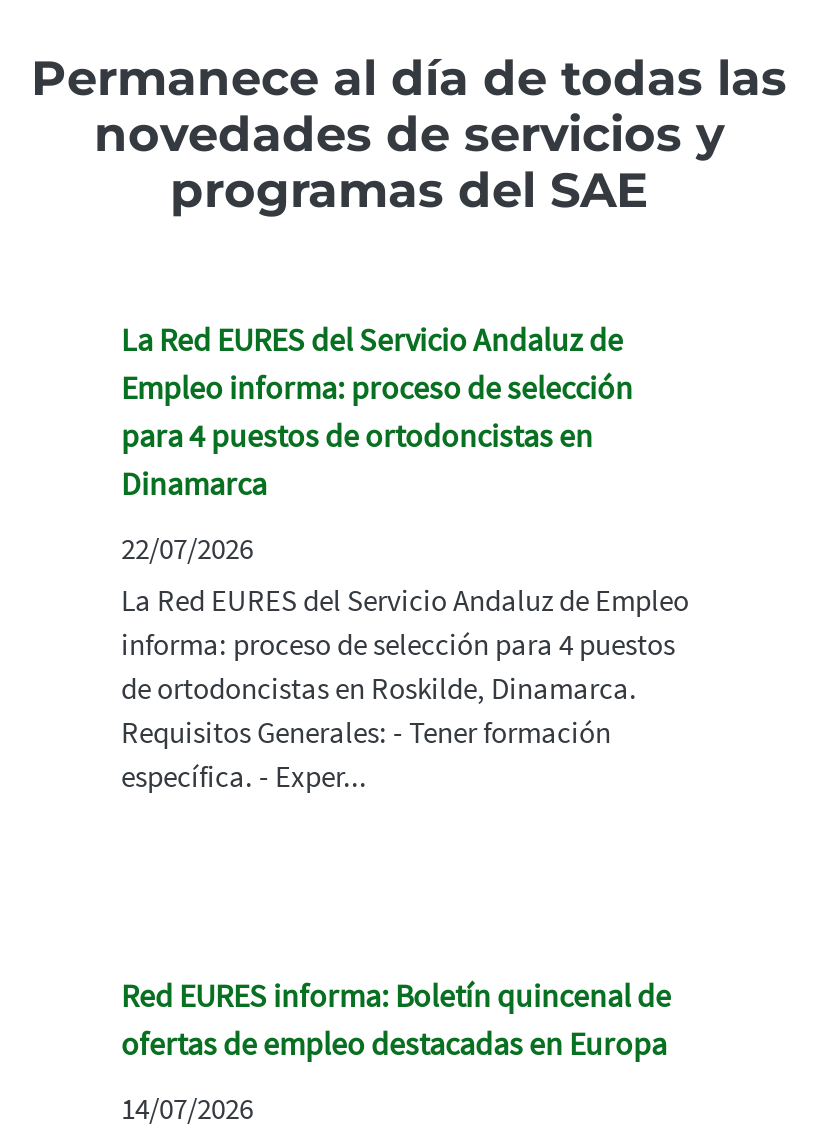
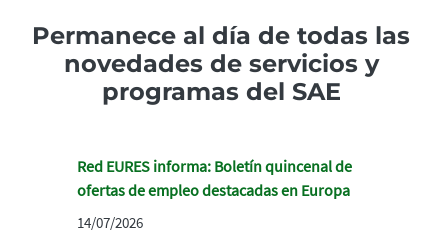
- La Red EURES del Servicio Andaluz de
- Empleo informa: proceso de selección
- para 4 puestos de ortodoncistas en
- Dinamarca
- 22/07/2026
- La Red EURES del Servicio Andaluz de Empleo
- informa: proceso de selección para 4 puestos
- de ortodoncistas en Roskilde, Dinamarca.
- Requisitos Generales: - Tener formación
- específica. - Exper...
